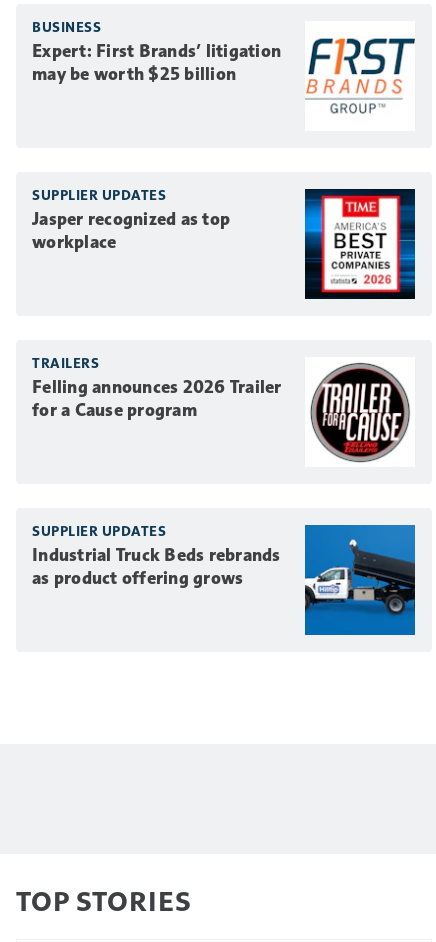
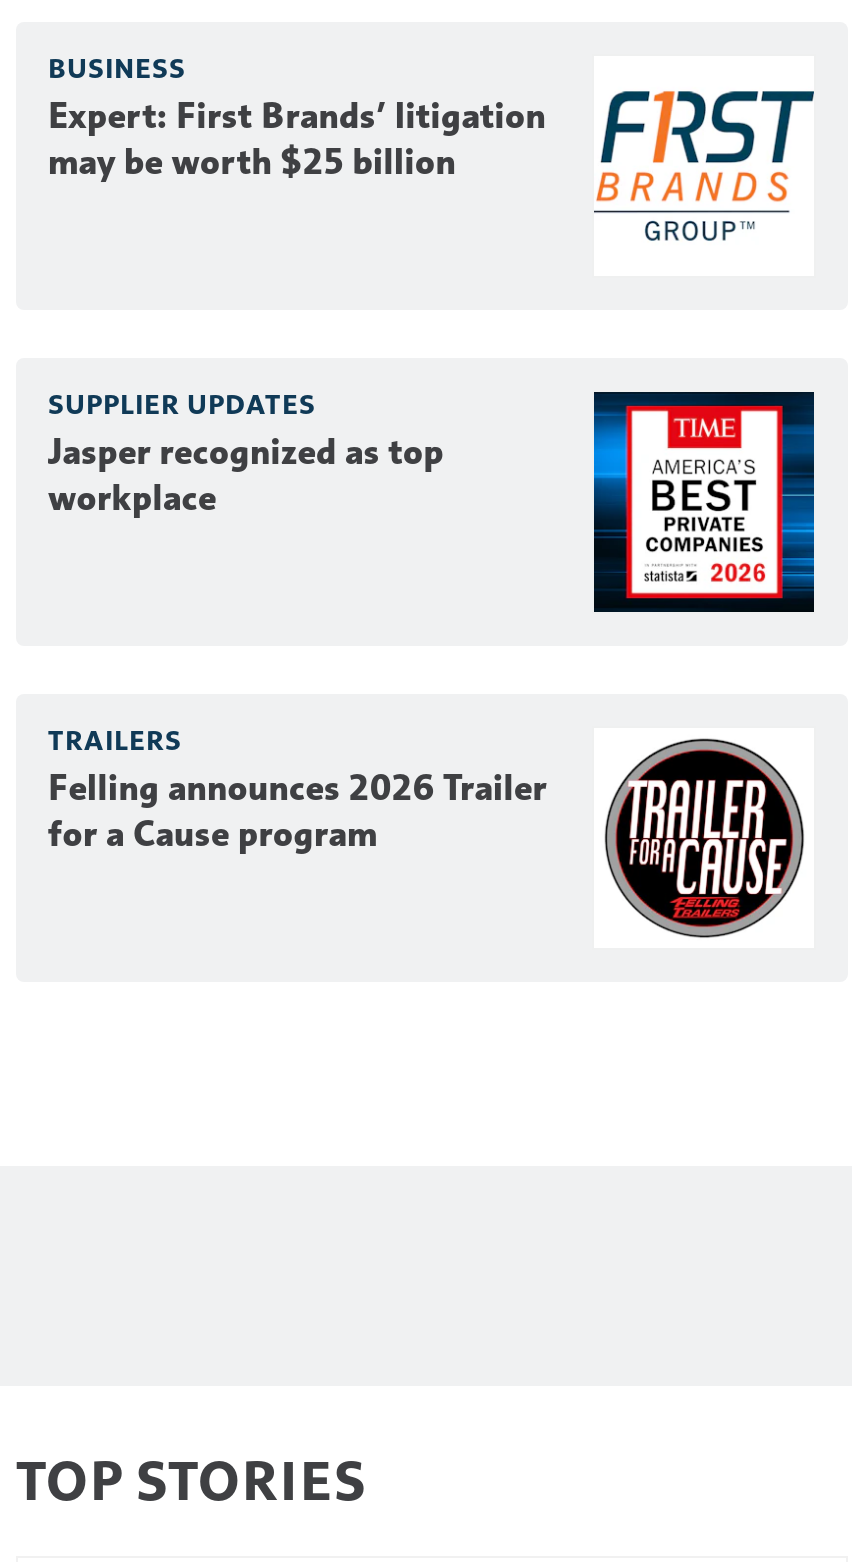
- [image]
- SUPPLIER UPDATES
- Industrial Truck Beds rebrands
- as product offering grows
